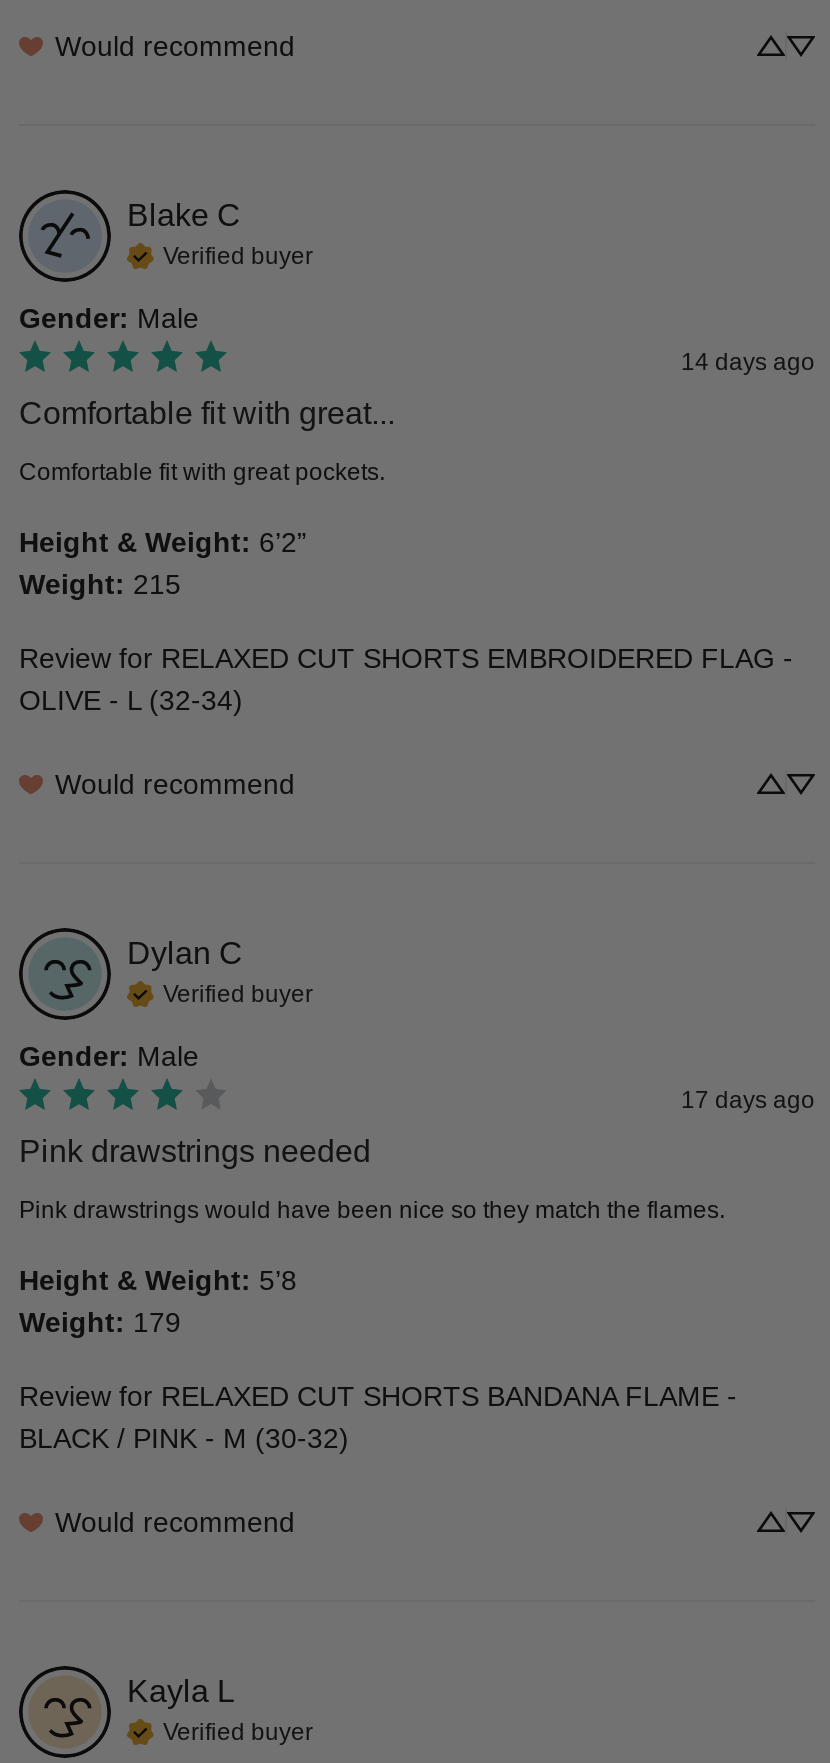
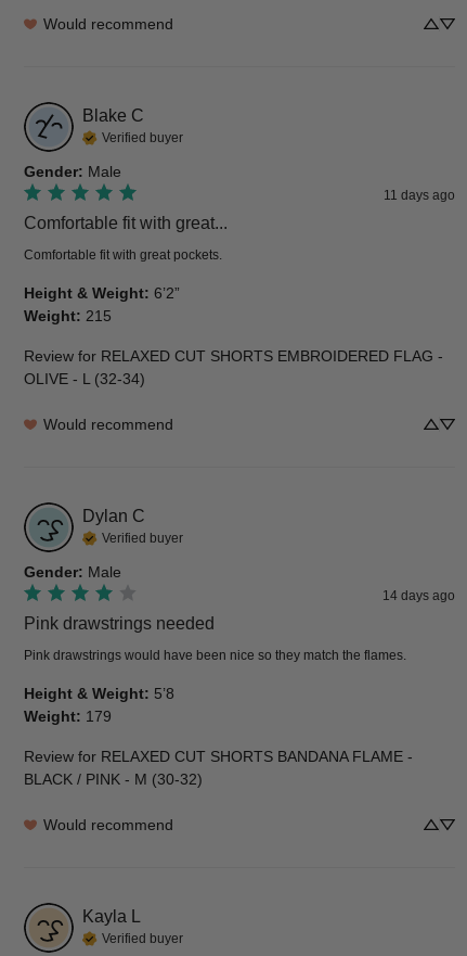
- 14 days ago
+ 11 days ago

- 17 days ago
+ 14 days ago
